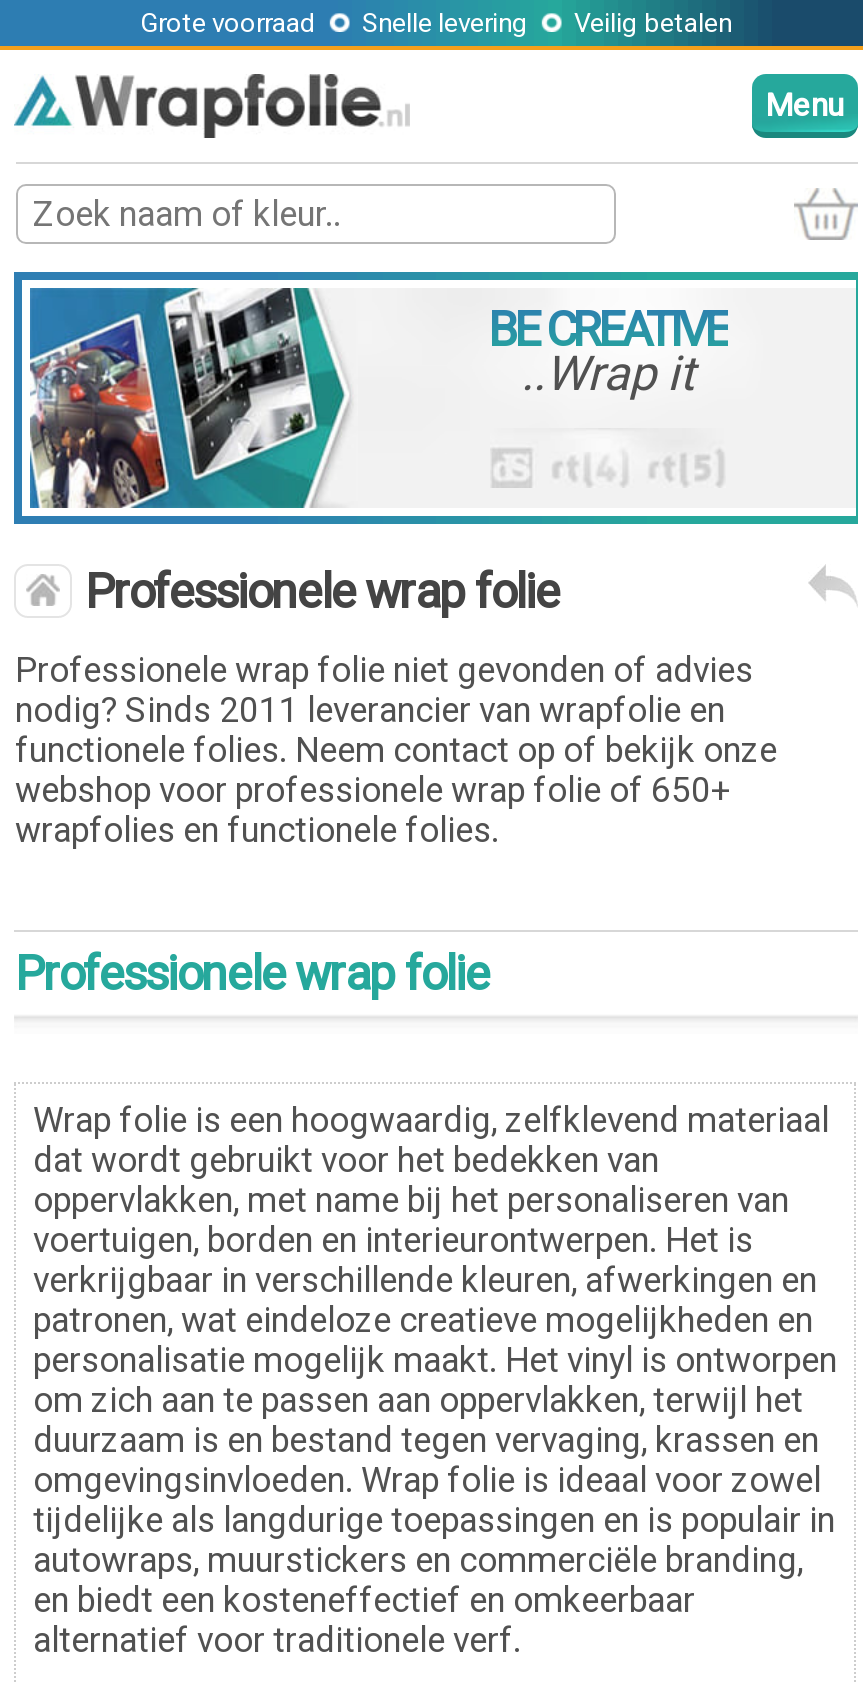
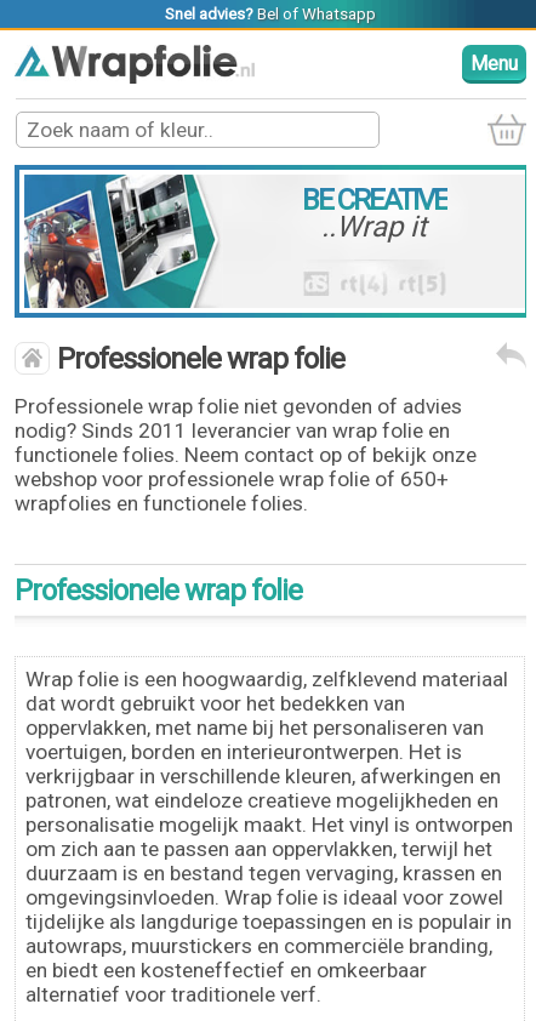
- Grote voorraad
- Snelle levering
- Veilig betalen
+ Snel advies? Bel of Whatsapp

- nodig? Sinds 2011 leverancier van wrapfolie en
+ nodig? Sinds 2011 leverancier van wrap folie en
